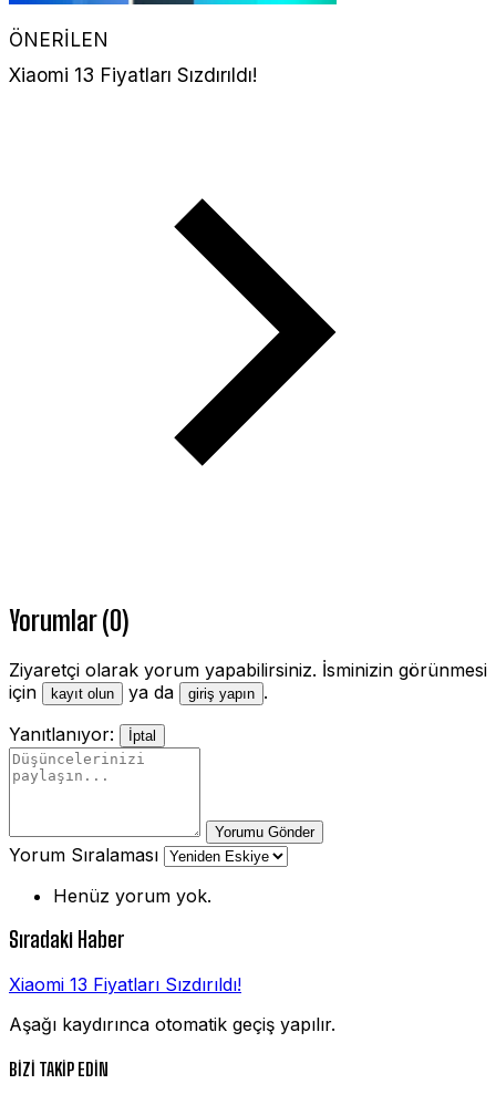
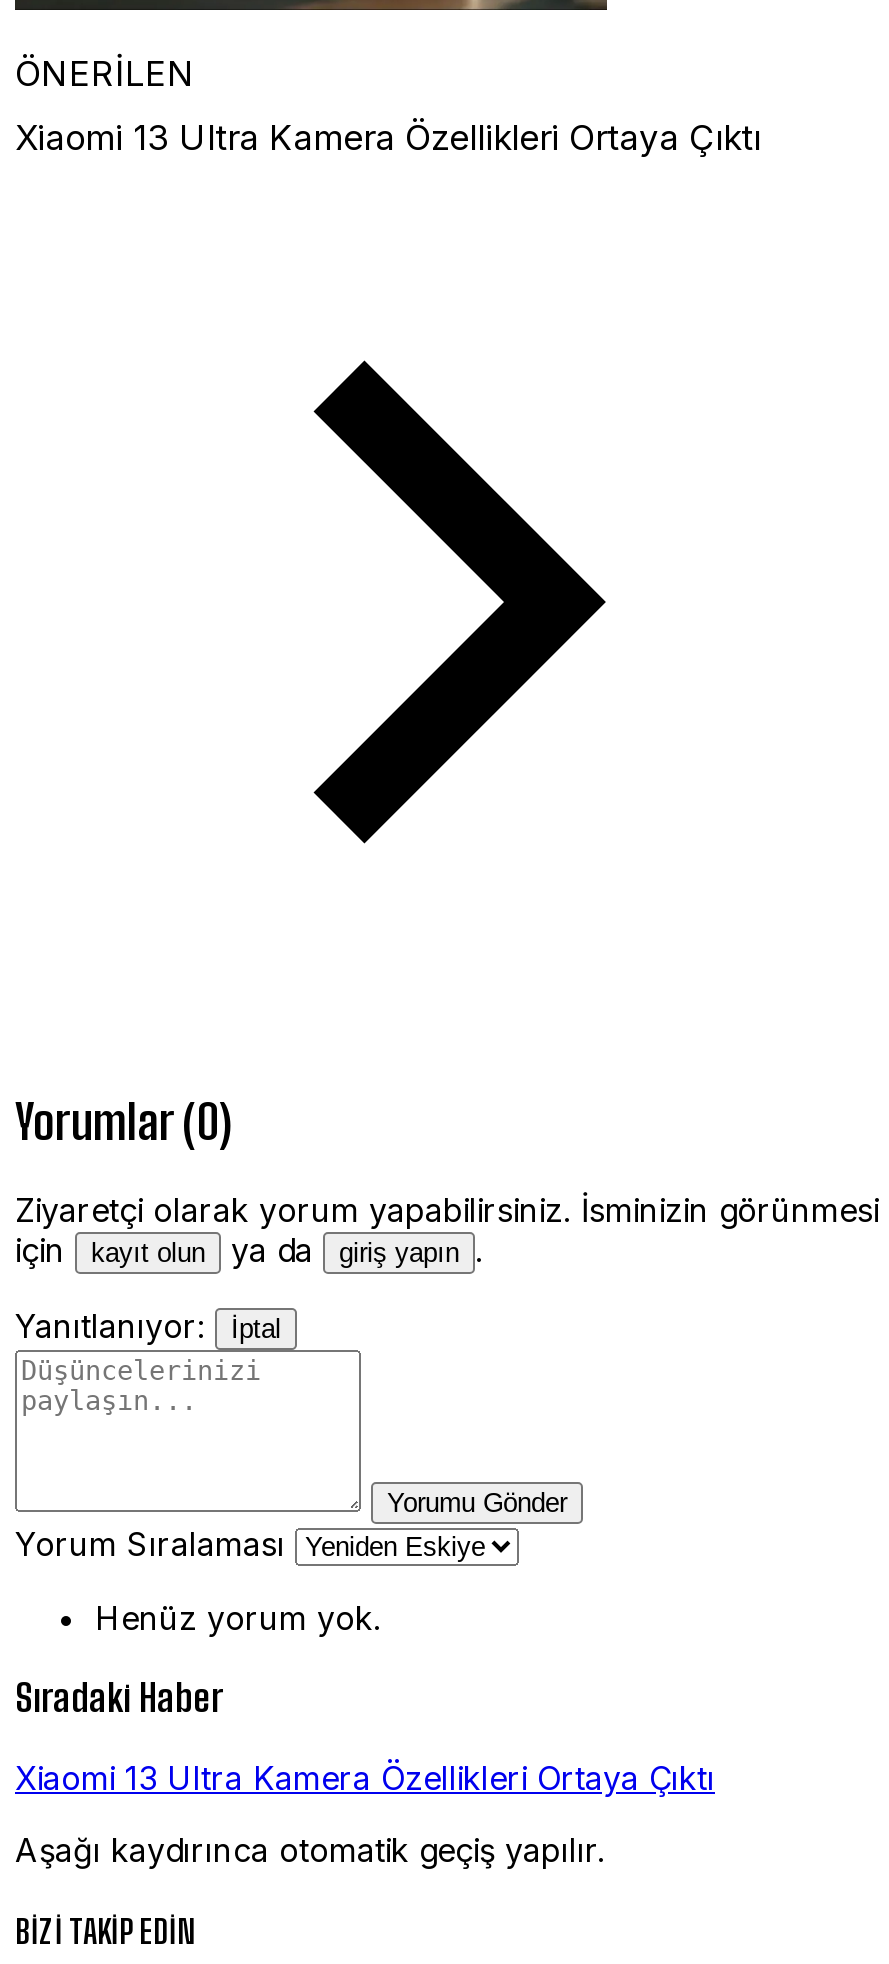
- Xiaomi 13 Fiyatları Sızdırıldı!
+ Xiaomi 13 Ultra Kamera Özellikleri Ortaya Çıktı

- Xiaomi 13 Fiyatları Sızdırıldı!
+ Xiaomi 13 Ultra Kamera Özellikleri Ortaya Çıktı
